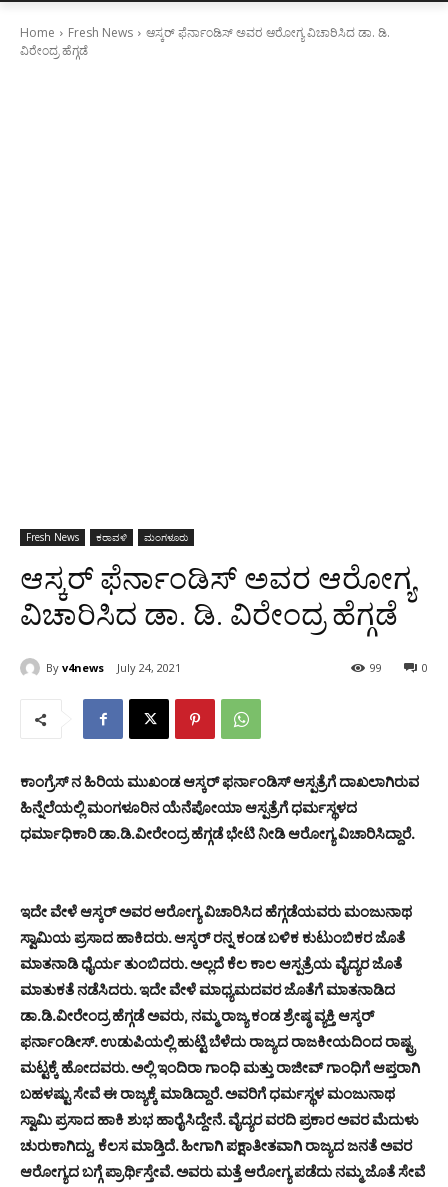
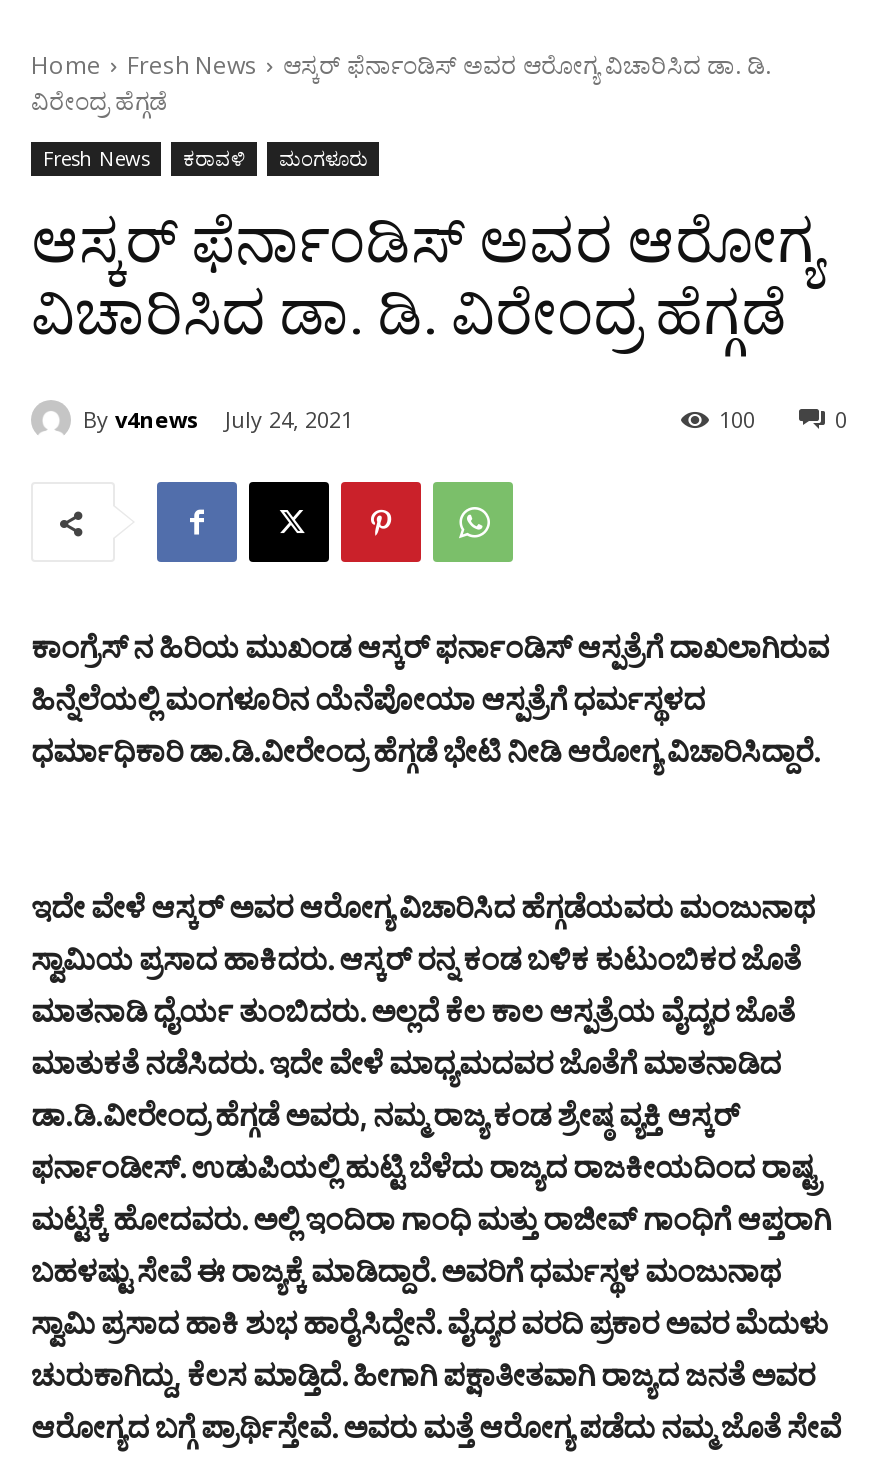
- 99
+ 100
